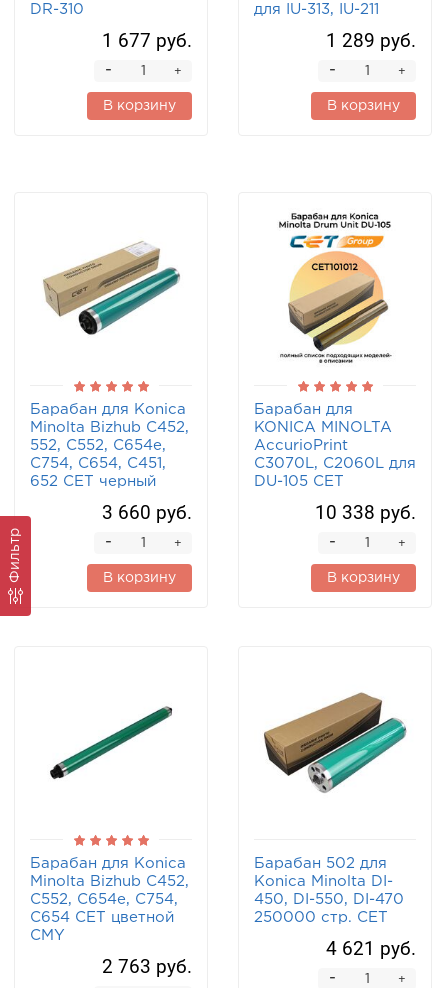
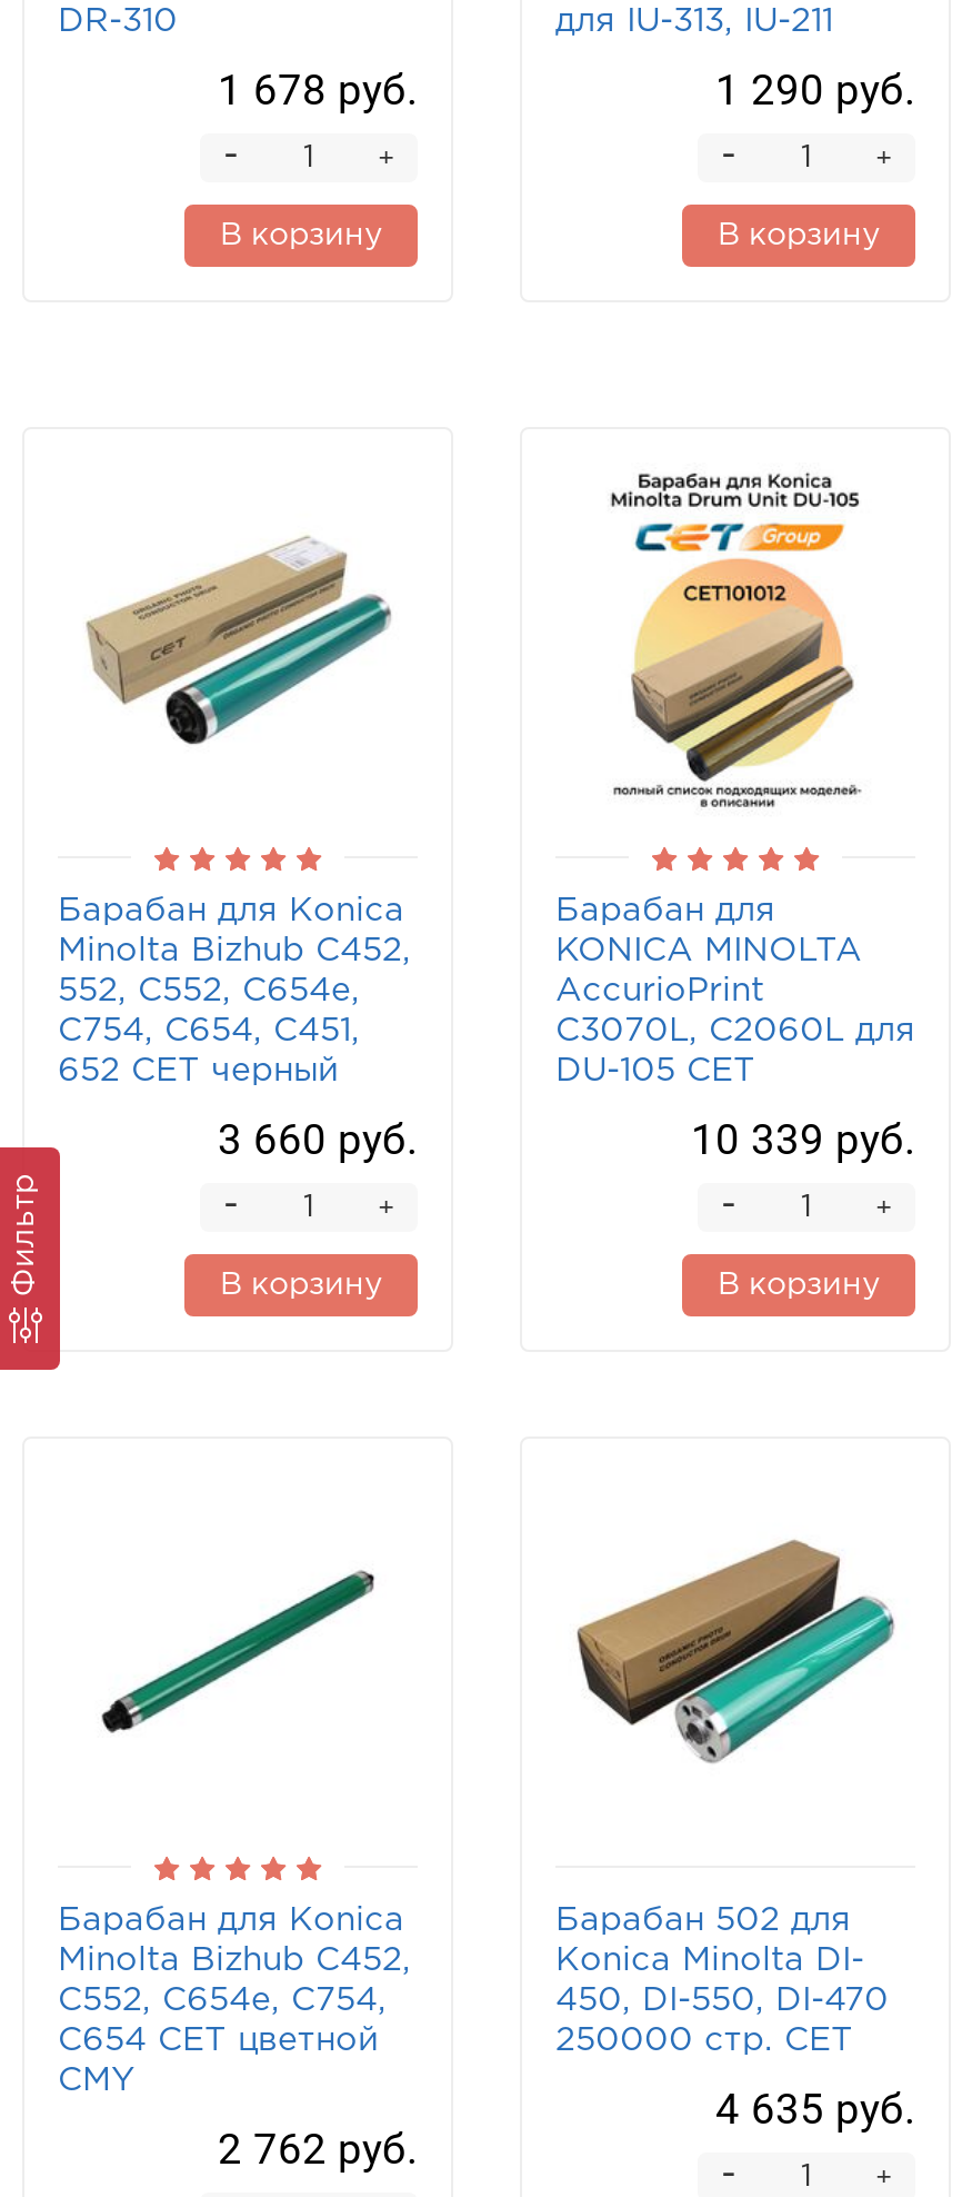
- 1 677 руб.
+ 1 678 руб.

- 1 289 руб.
+ 1 290 руб.

- 10 338 руб.
+ 10 339 руб.

- 4 621 руб.
+ 4 635 руб.

- 2 763 руб.
+ 2 762 руб.
